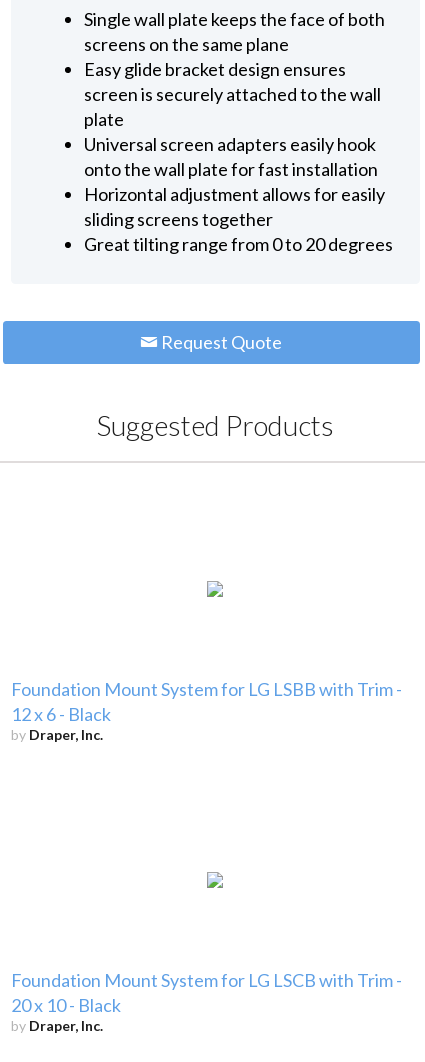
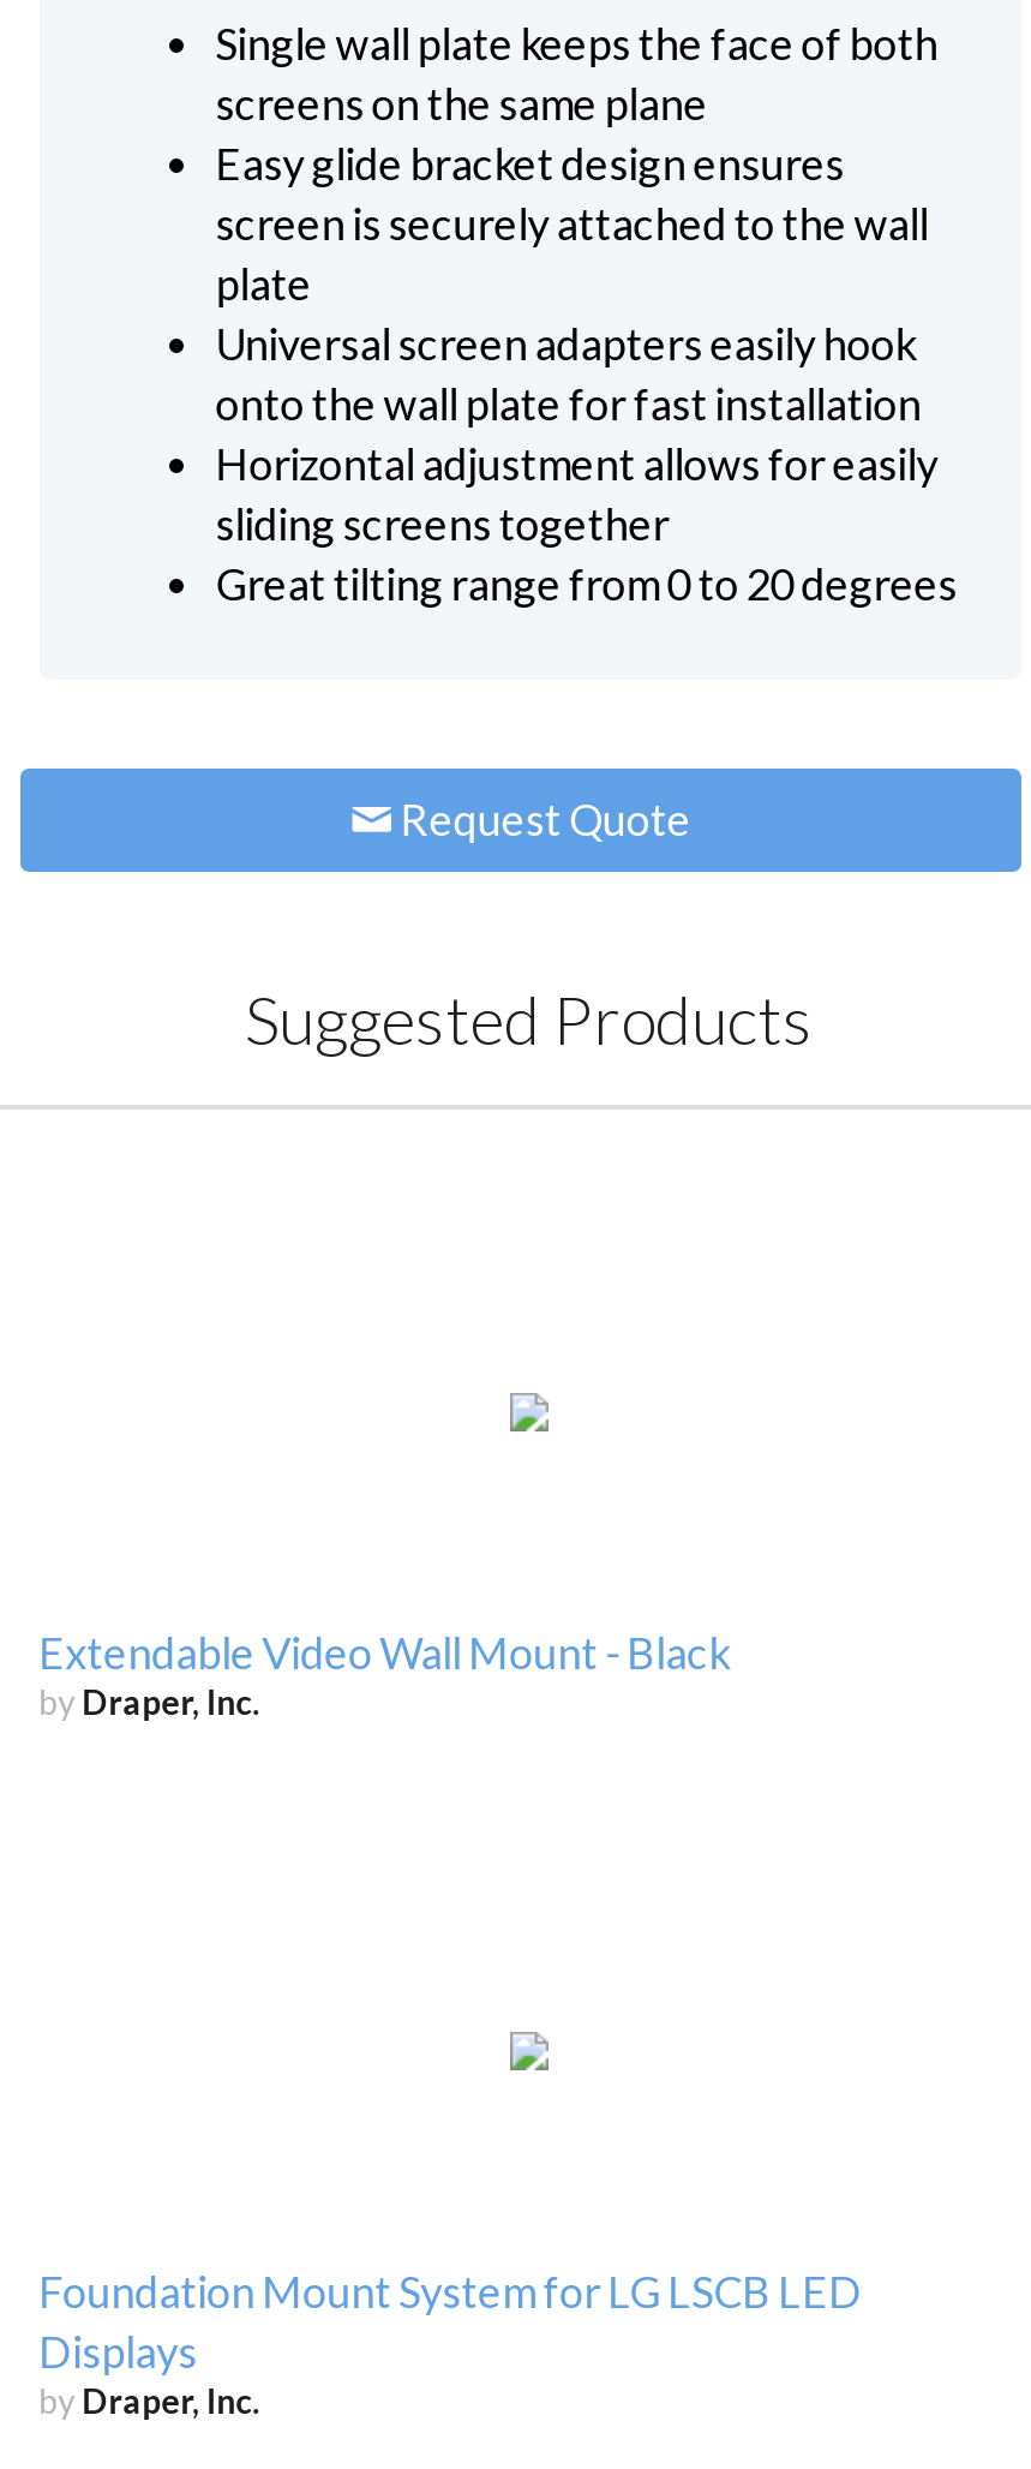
- Foundation Mount System for LG LSBB with Trim -
- 12 x 6 - Black
+ Extendable Video Wall Mount - Black

- Foundation Mount System for LG LSCB with Trim -
- 20 x 10 - Black
+ Foundation Mount System for LG LSCB LED
+ Displays
